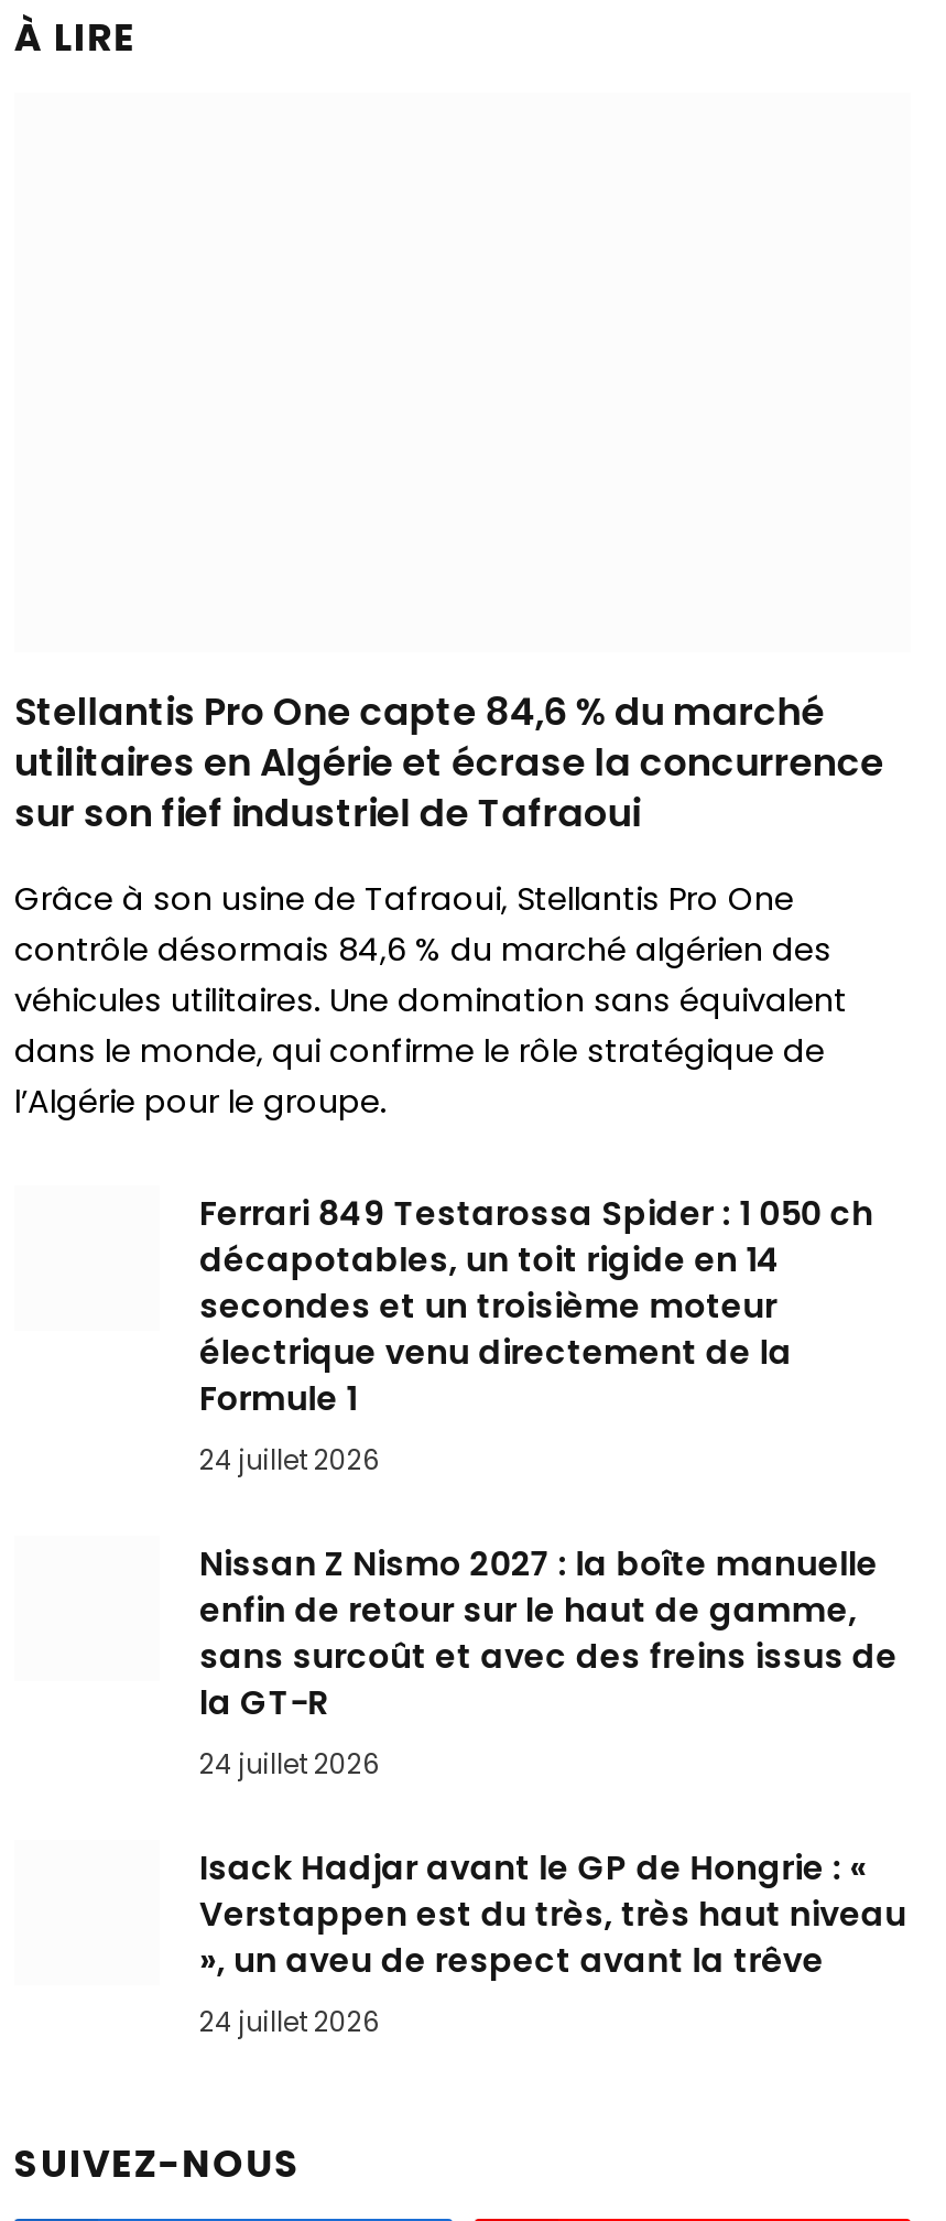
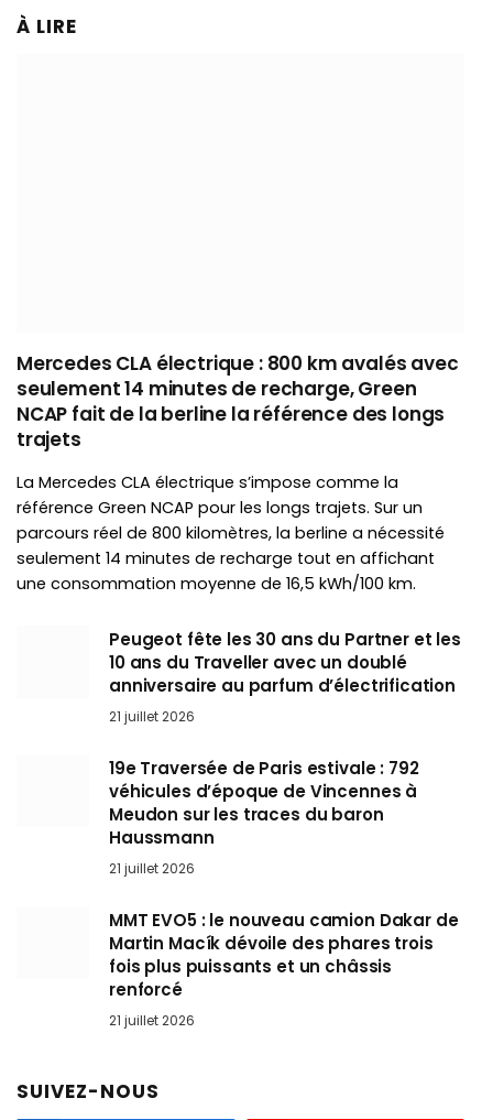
- Stellantis Pro One capte 84,6 % du marché
- utilitaires en Algérie et écrase la concurrence
- sur son fief industriel de Tafraoui
+ Mercedes CLA électrique : 800 km avalés avec
+ seulement 14 minutes de recharge, Green
+ NCAP fait de la berline la référence des longs
+ trajets

- Grâce à son usine de Tafraoui, Stellantis Pro One
- contrôle désormais 84,6 % du marché algérien des
- véhicules utilitaires. Une domination sans équivalent
- dans le monde, qui confirme le rôle stratégique de
- l’Algérie pour le groupe.
+ La Mercedes CLA électrique s’impose comme la
+ référence Green NCAP pour les longs trajets. Sur un
+ parcours réel de 800 kilomètres, la berline a nécessité
+ seulement 14 minutes de recharge tout en affichant
+ une consommation moyenne de 16,5 kWh/100 km.

- Ferrari 849 Testarossa Spider : 1 050 ch
- décapotables, un toit rigide en 14
- secondes et un troisième moteur
- électrique venu directement de la
- Formule 1
- 24 juillet 2026
+ Peugeot fête les 30 ans du Partner et les
+ 10 ans du Traveller avec un doublé
+ anniversaire au parfum d’électrification
+ 21 juillet 2026

- Nissan Z Nismo 2027 : la boîte manuelle
- enfin de retour sur le haut de gamme,
- sans surcoût et avec des freins issus de
- la GT-R
- 24 juillet 2026
+ 19e Traversée de Paris estivale : 792
+ véhicules d’époque de Vincennes à
+ Meudon sur les traces du baron
+ Haussmann
+ 21 juillet 2026

- Isack Hadjar avant le GP de Hongrie : «
- Verstappen est du très, très haut niveau
- », un aveu de respect avant la trêve
- 24 juillet 2026
+ MMT EVO5 : le nouveau camion Dakar de
+ Martin Macík dévoile des phares trois
+ fois plus puissants et un châssis
+ renforcé
+ 21 juillet 2026
